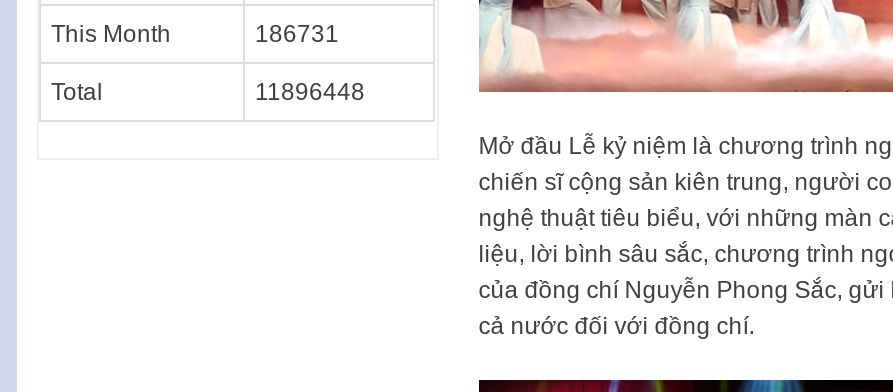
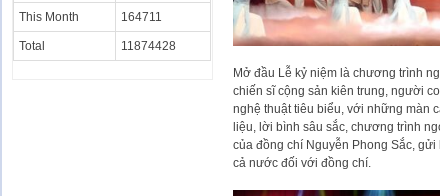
- 186731
+ 164711

- 11896448
+ 11874428
